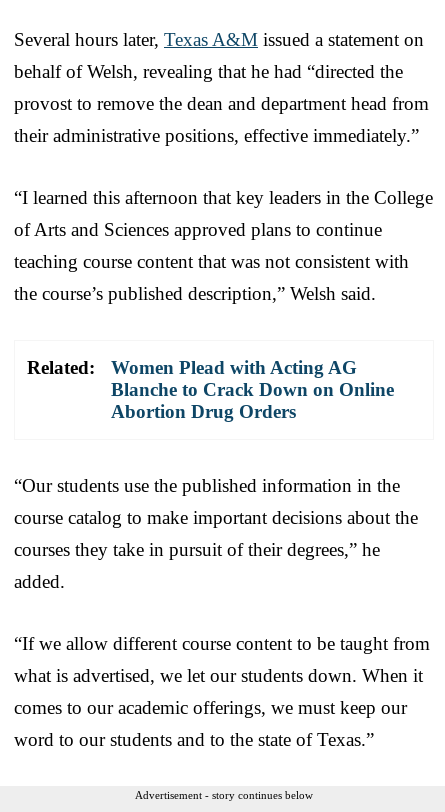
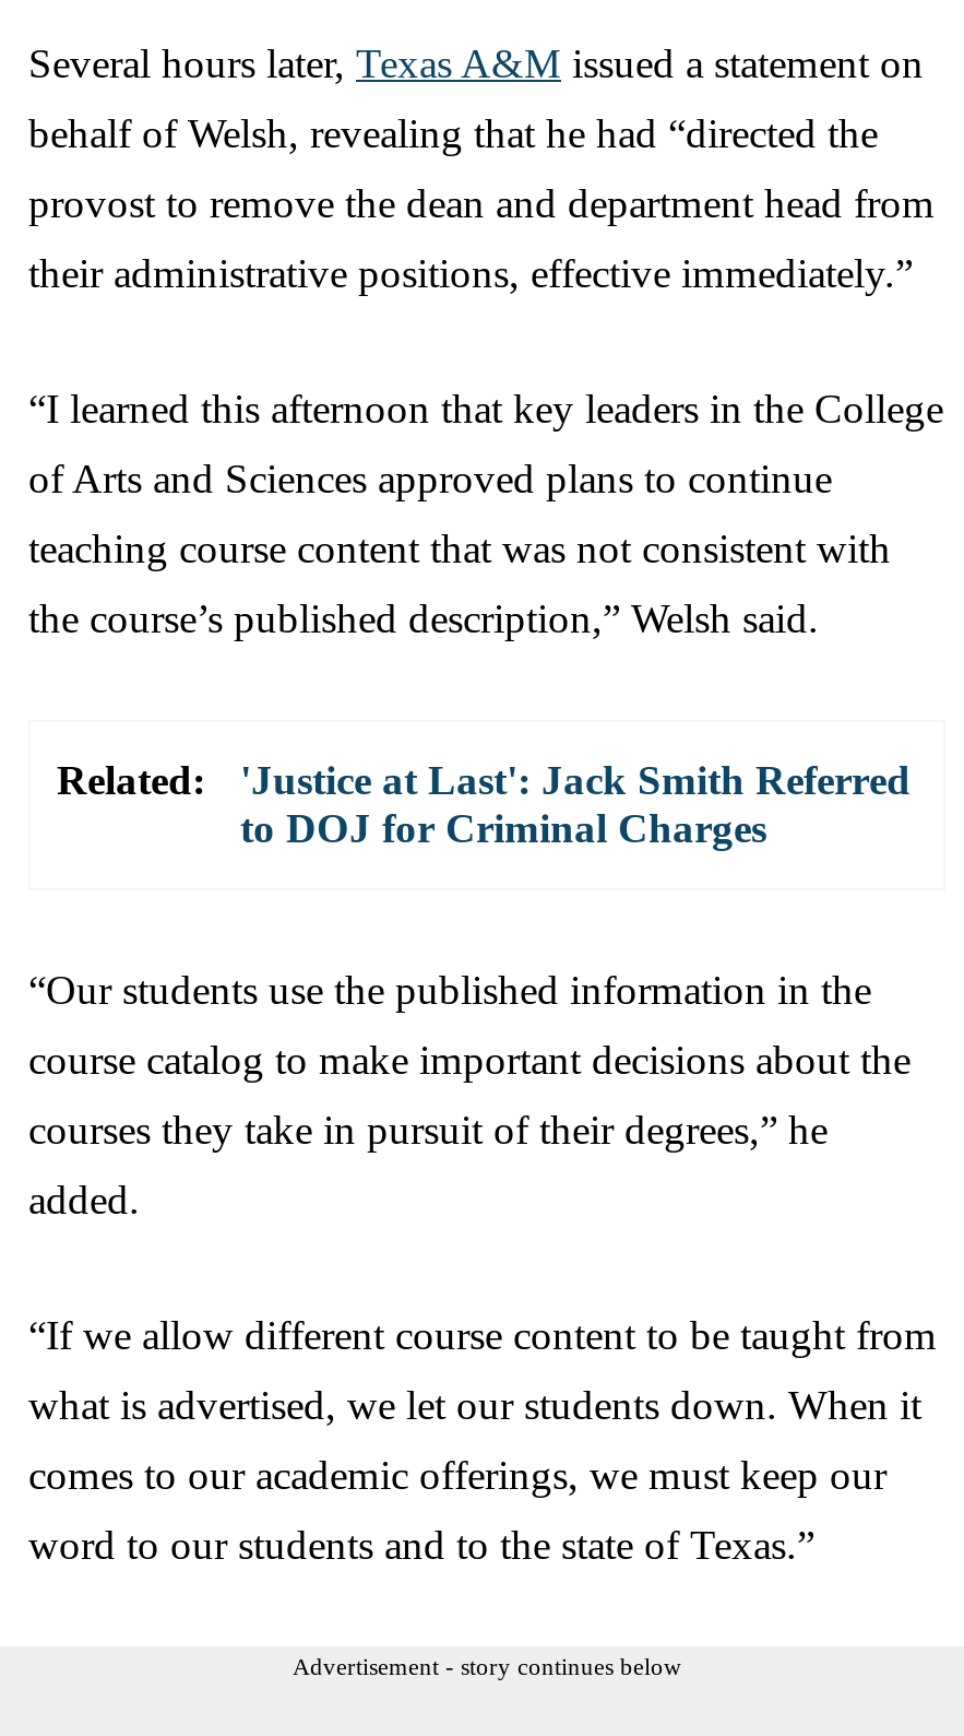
- Women Plead with Acting AG
- Blanche to Crack Down on Online
- Abortion Drug Orders
+ 'Justice at Last': Jack Smith Referred
+ to DOJ for Criminal Charges
